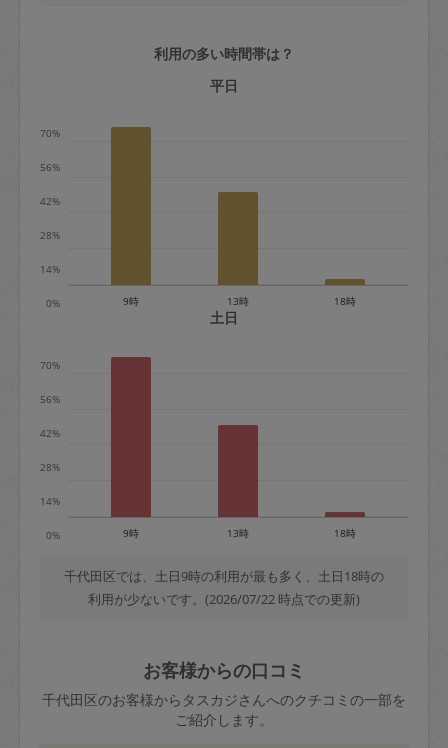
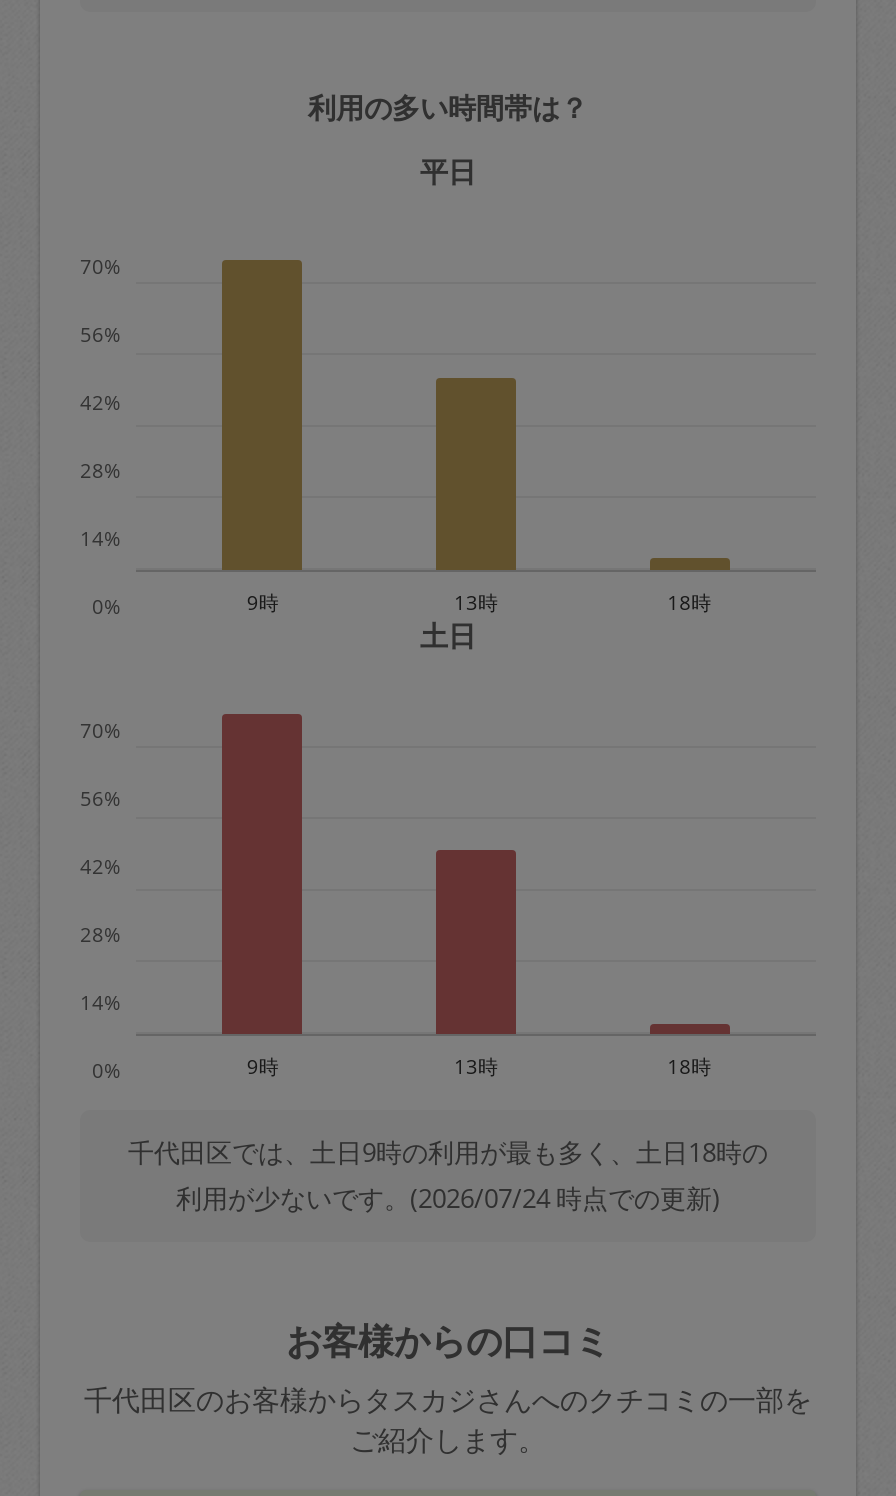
- 利用が少ないです。(2026/07/22 時点での更新)
+ 利用が少ないです。(2026/07/24 時点での更新)
